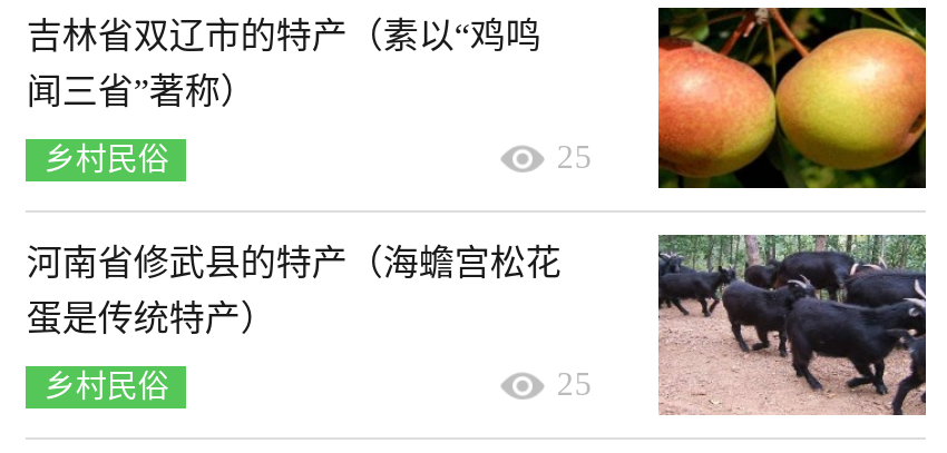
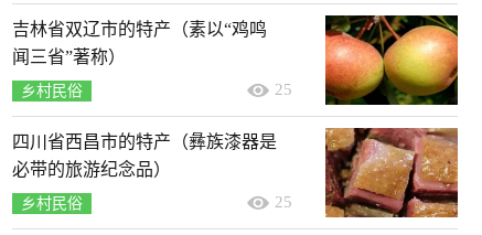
- 河南省修武县的特产（海蟾宫松花
+ 四川省西昌市的特产（彝族漆器是

- [image]
+ [image]

- 蛋是传统特产）
+ 必带的旅游纪念品）
